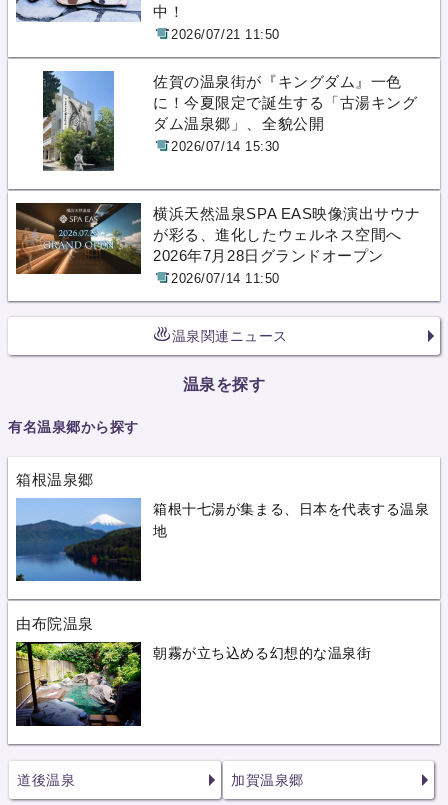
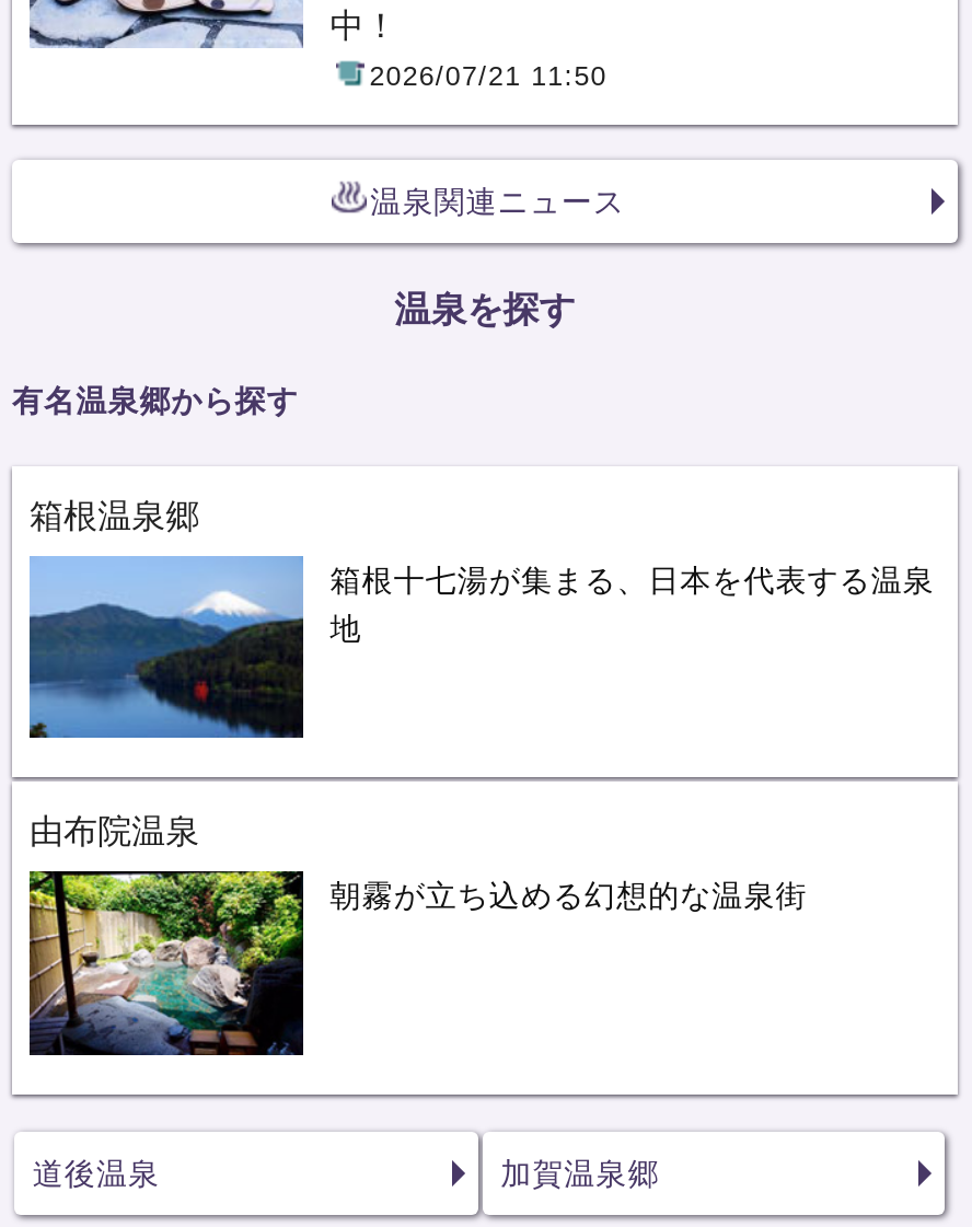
- [image]
- 佐賀の温泉街が『キングダム』一色
- に！今夏限定で誕生する「古湯キング
- ダム温泉郷」、全貌公開
- 2026/07/14 15:30

- [image]
- 横浜天然温泉SPA EAS映像演出サウナ
- が彩る、進化したウェルネス空間へ
- 2026年7月28日グランドオープン
- 2026/07/14 11:50
